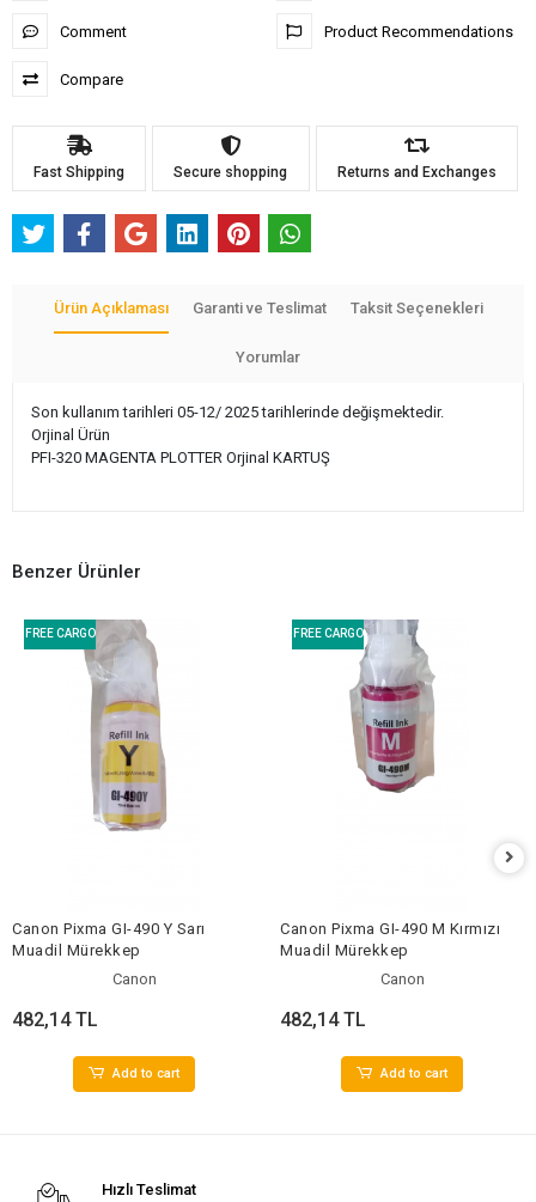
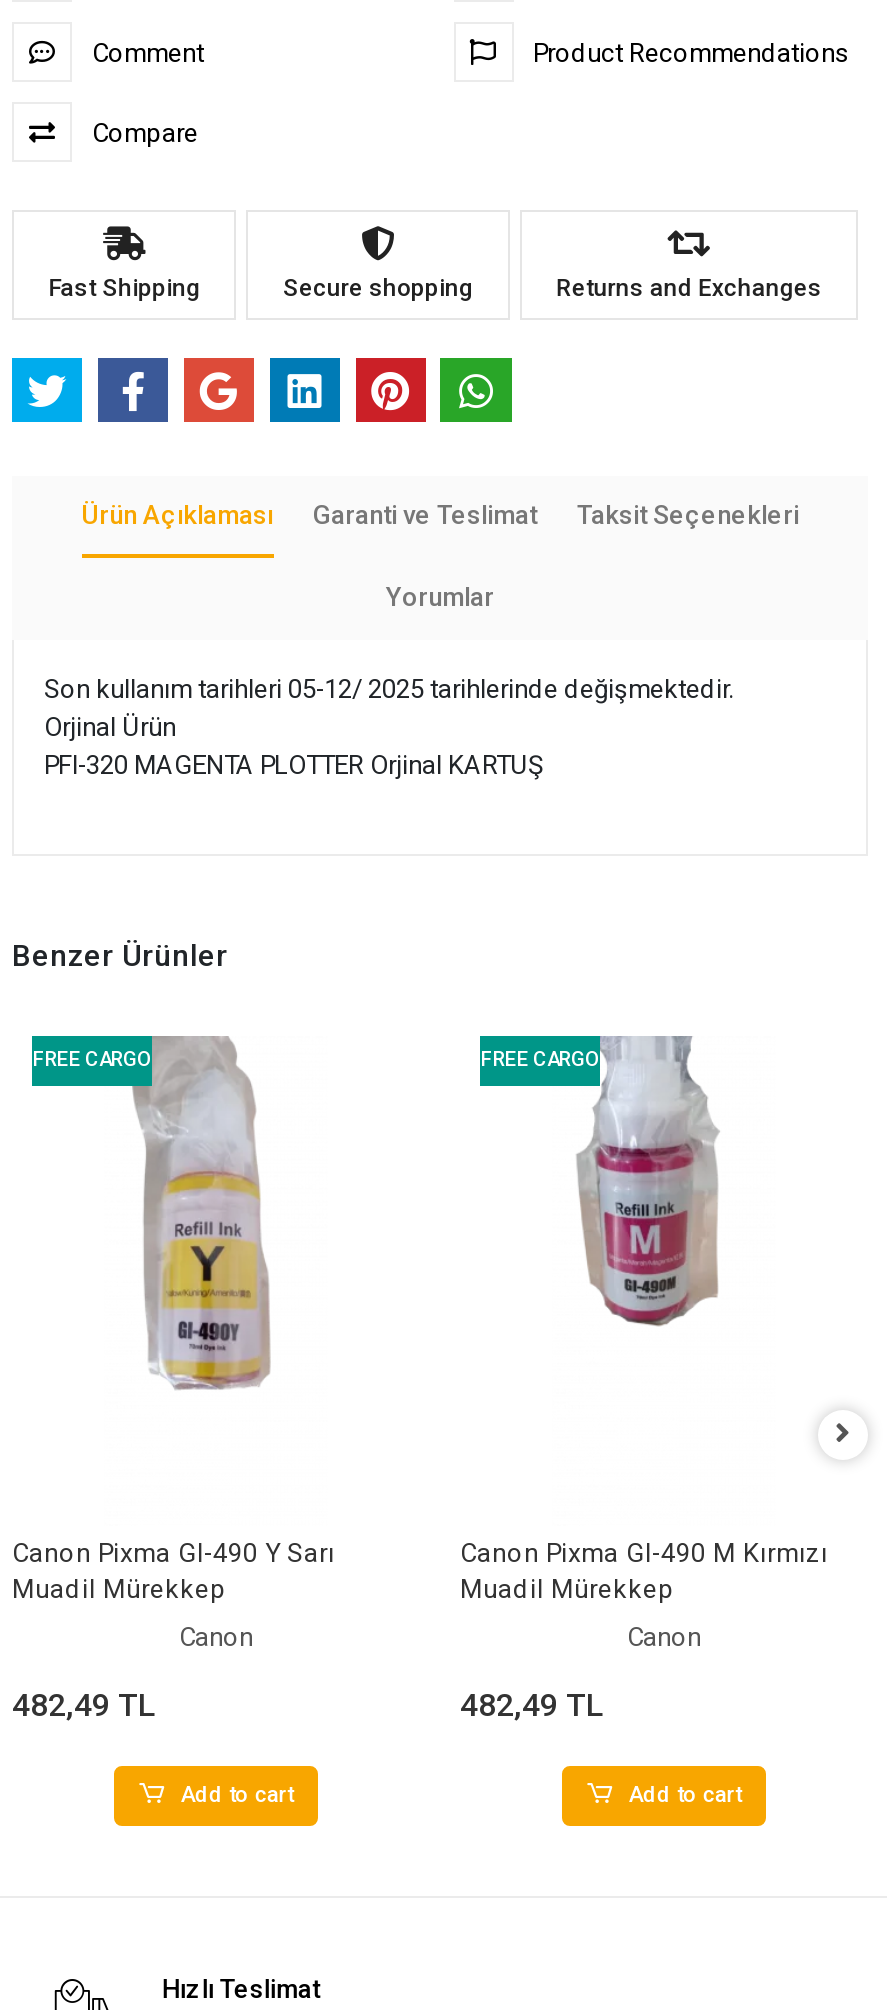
- 482,14 TL
+ 482,49 TL

- 482,14 TL
+ 482,49 TL
